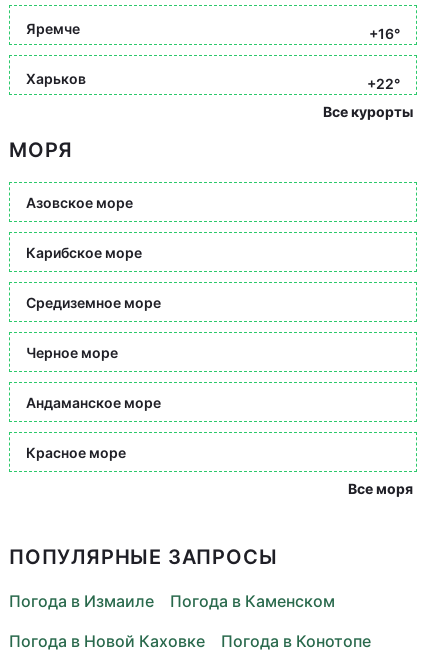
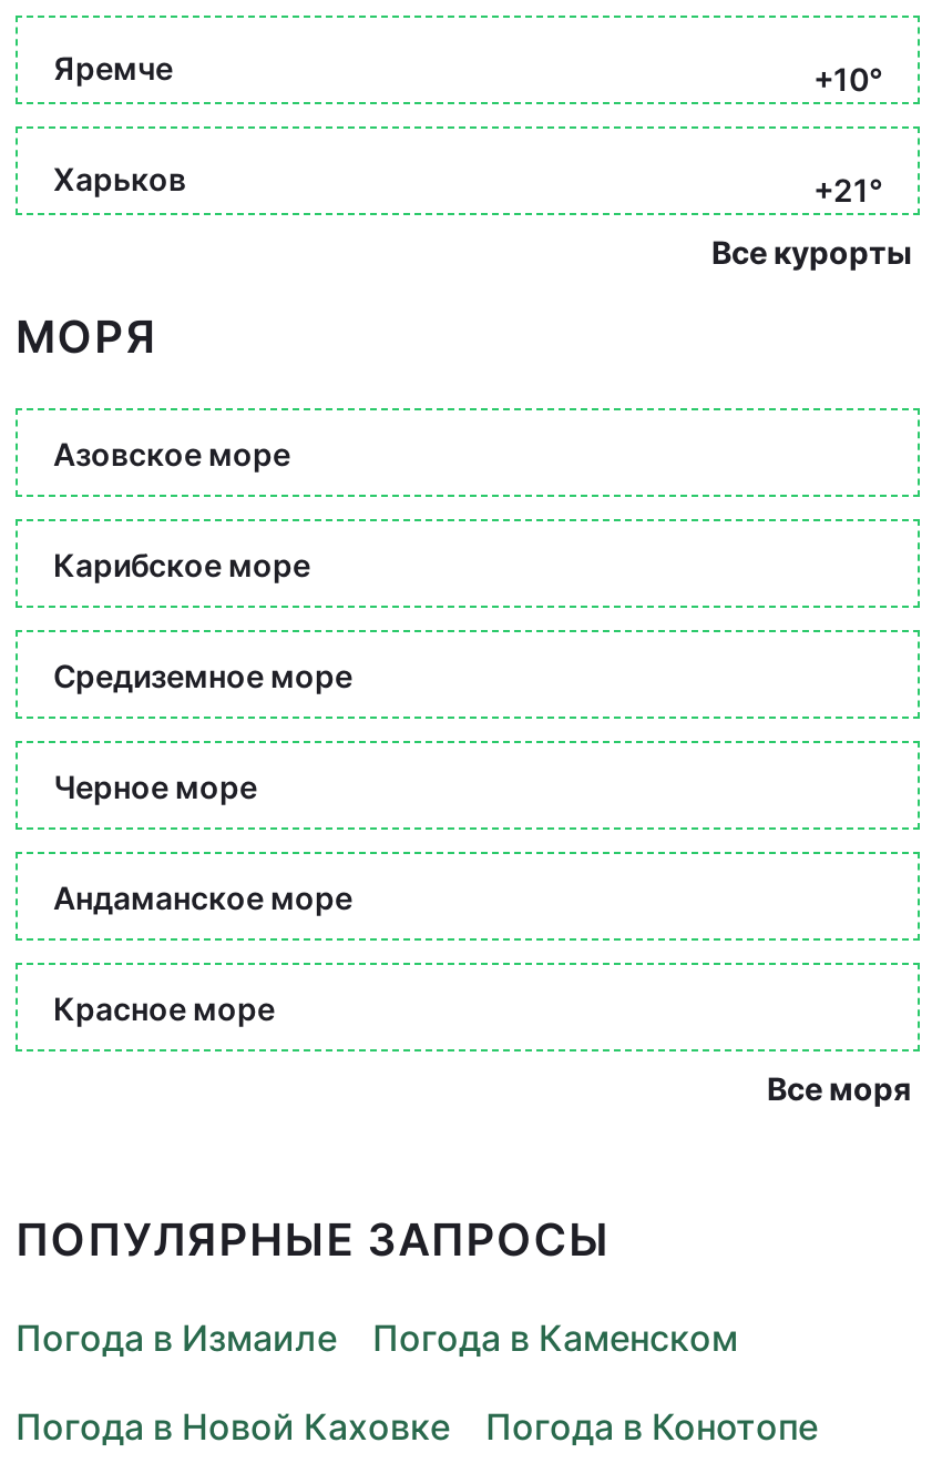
- +16°
+ +10°

- +22°
+ +21°
